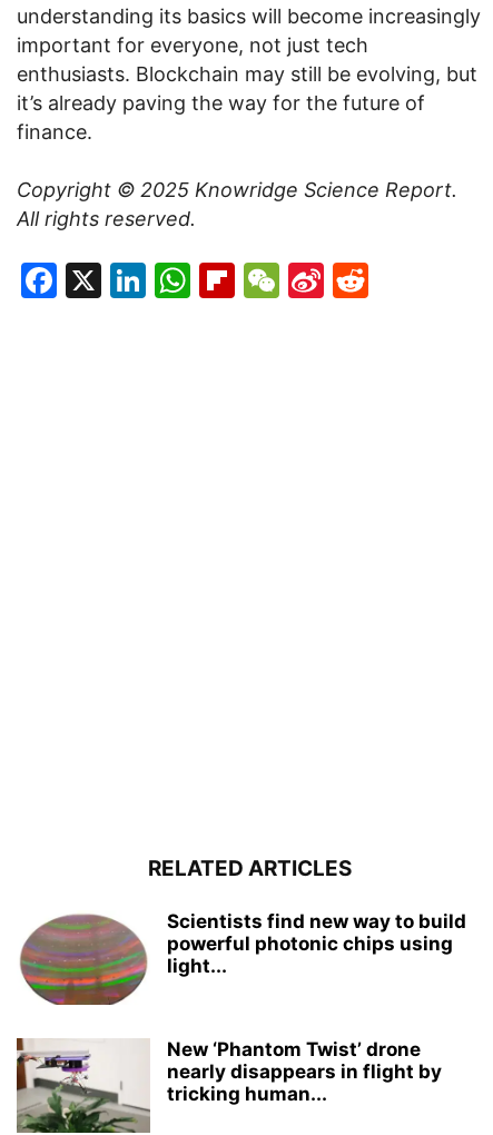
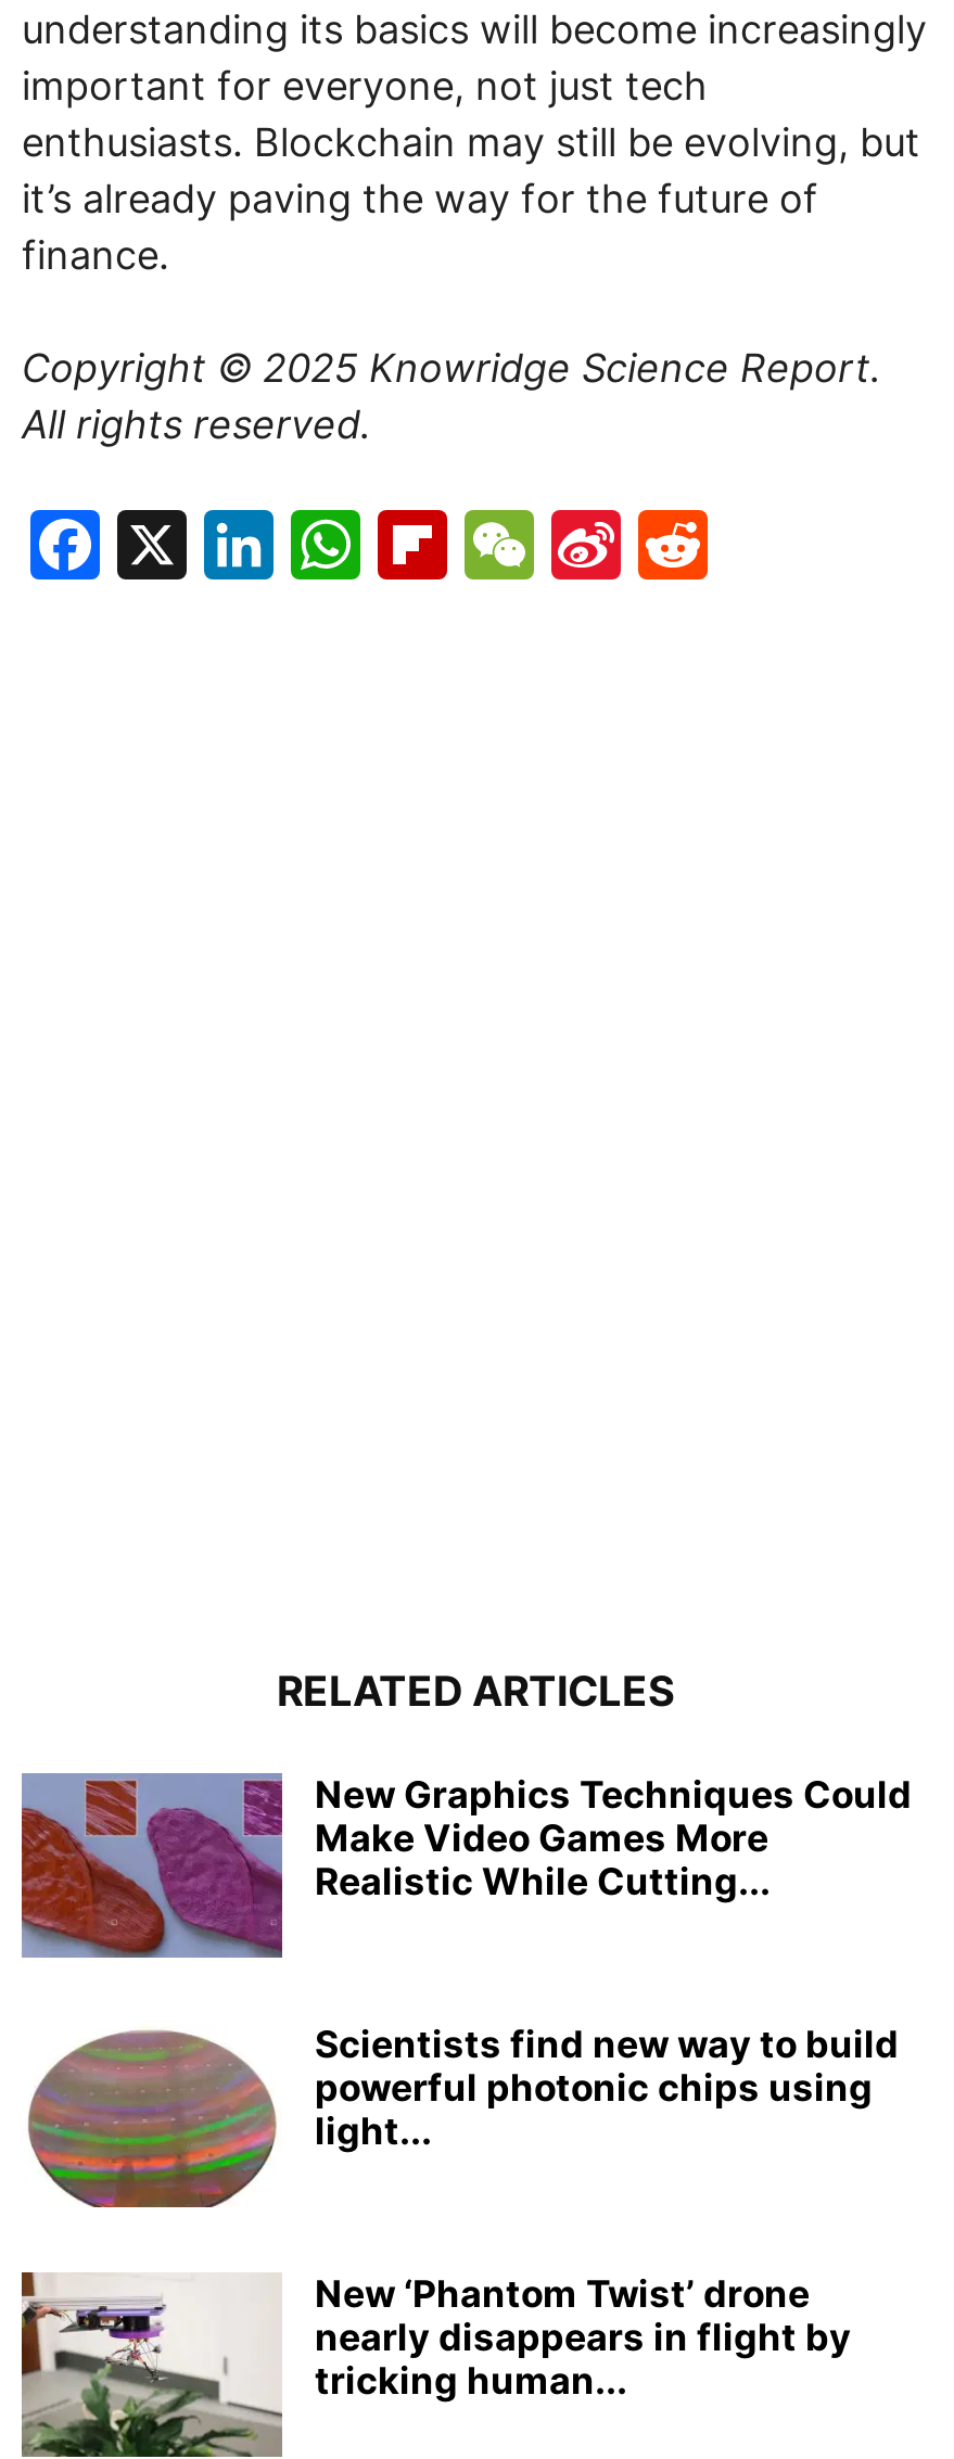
+ [image]
+ New Graphics Techniques Could
+ Make Video Games More
+ Realistic While Cutting...
